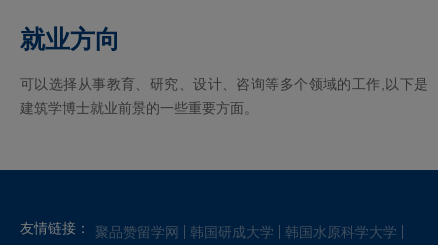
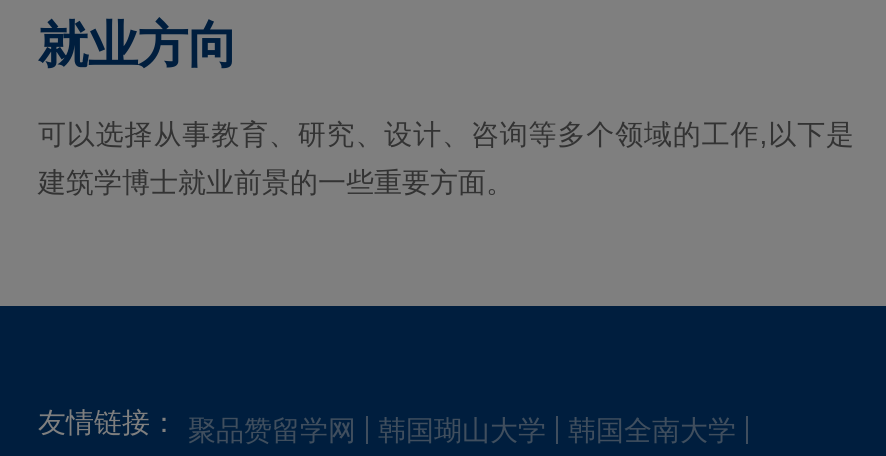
- 韩国研成大学
- 韩国水原科学大学
+ 韩国瑚山大学
+ 韩国全南大学
